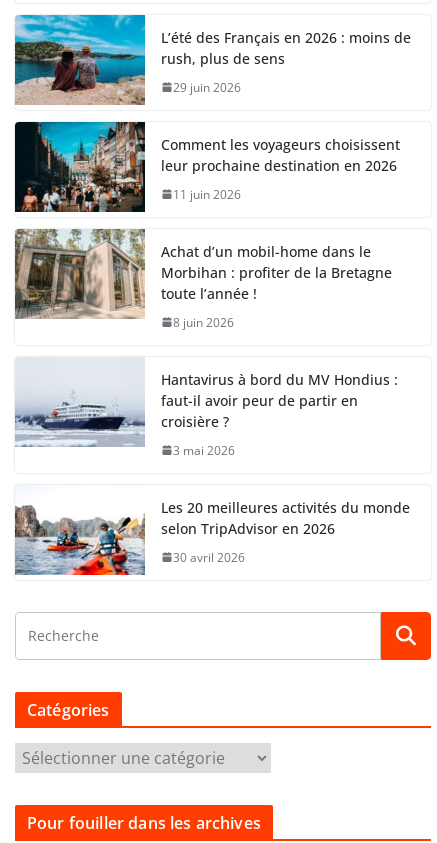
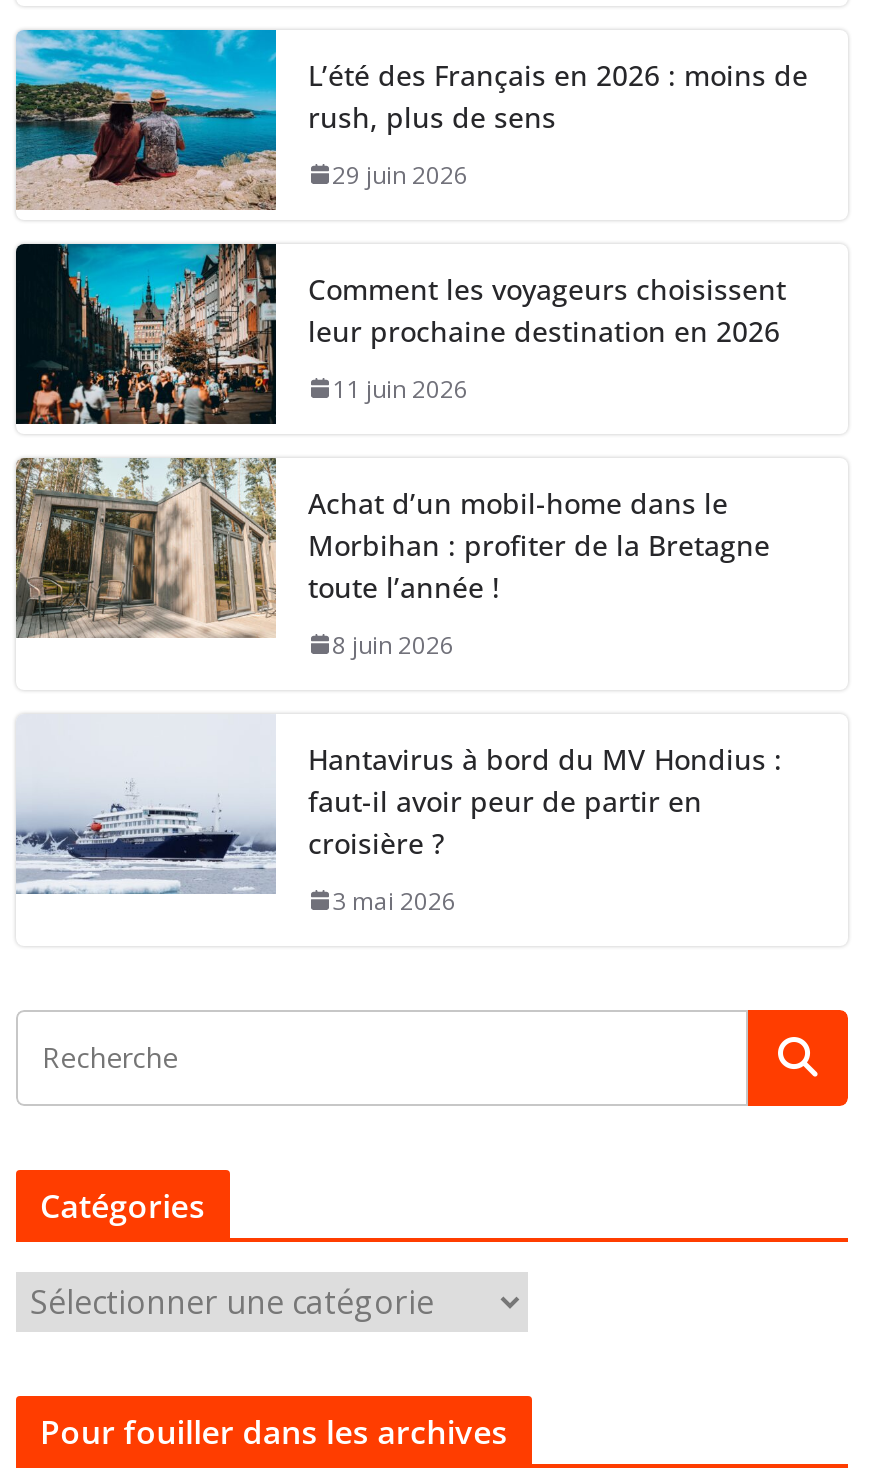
- [image]
- Les 20 meilleures activités du monde
- selon TripAdvisor en 2026
- 30 avril 2026
